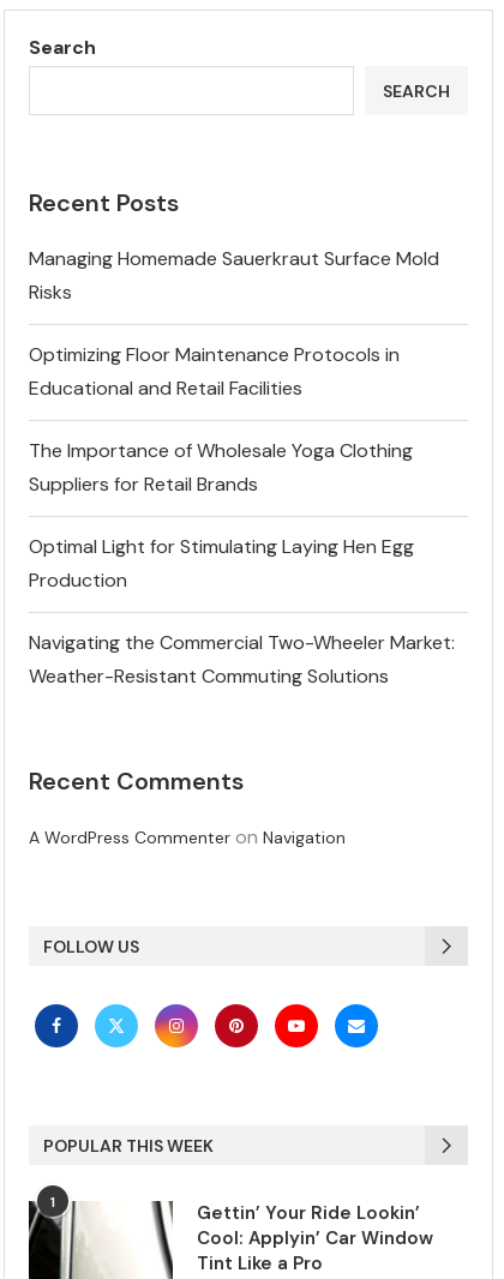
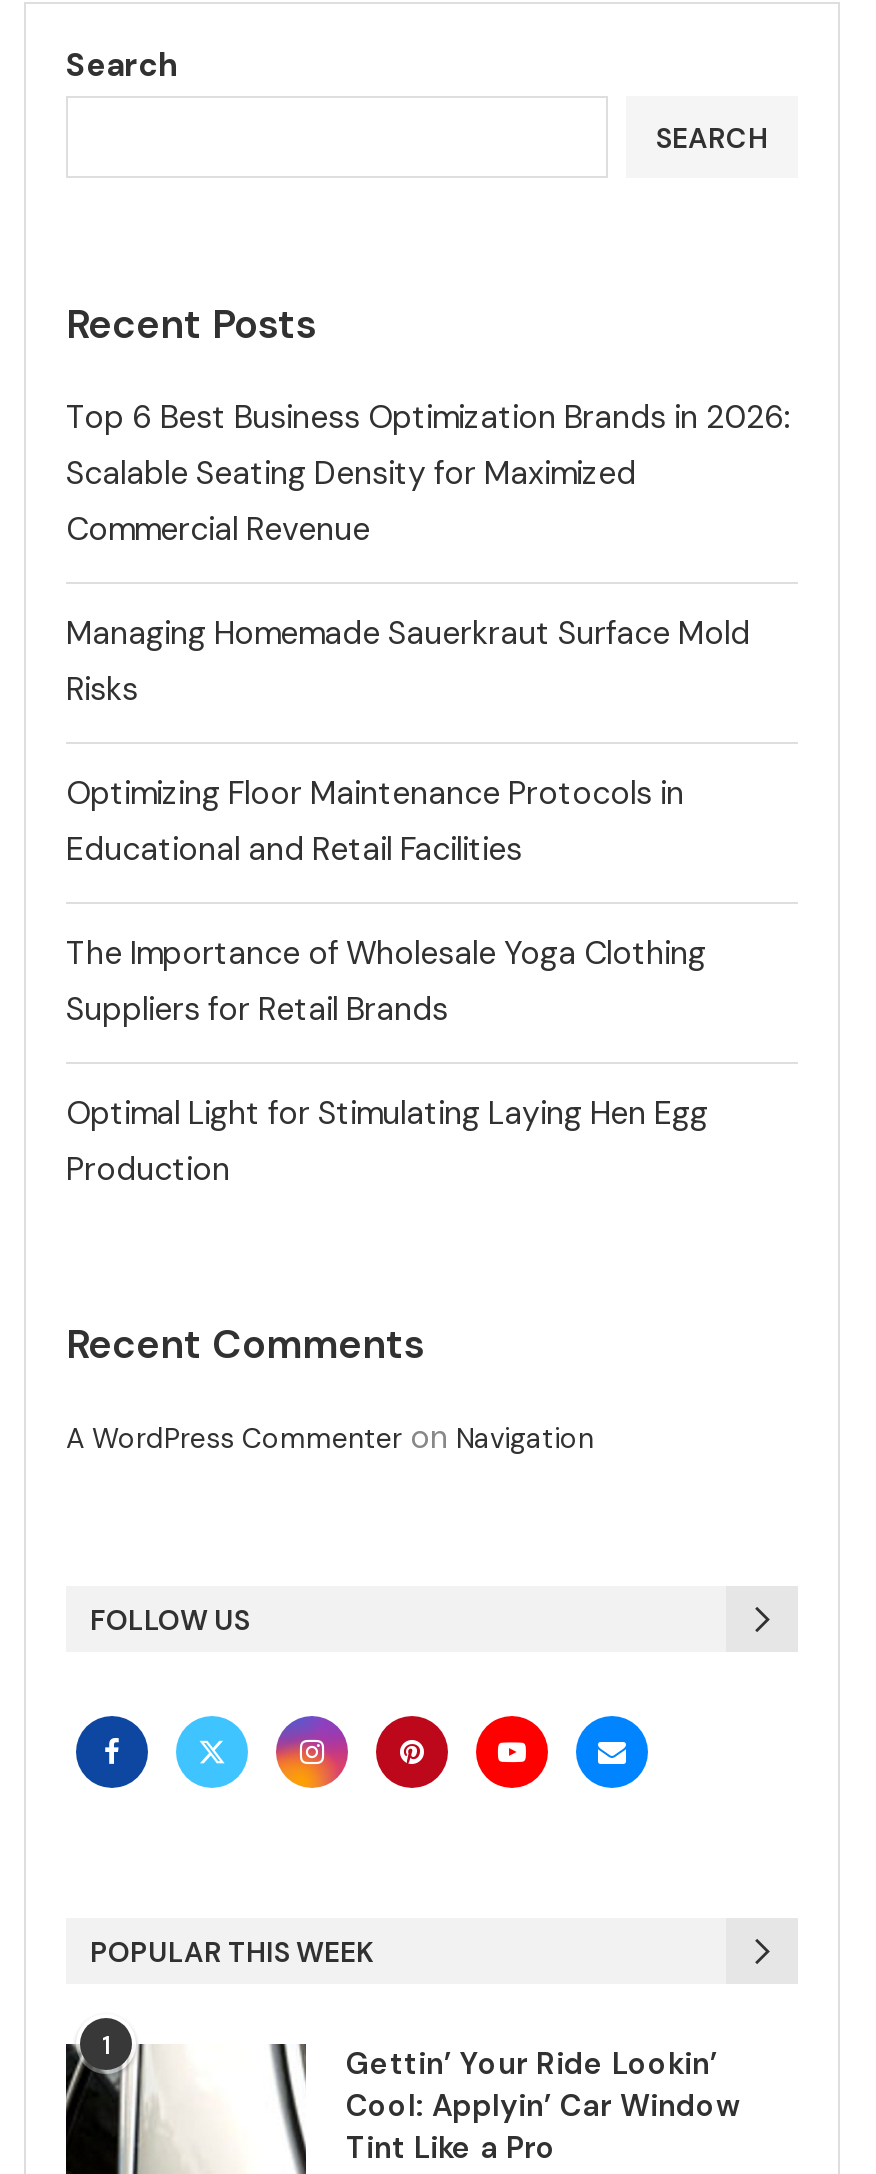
+ Top 6 Best Business Optimization Brands in 2026:
+ Scalable Seating Density for Maximized
+ Commercial Revenue

moved down: Managing Homemade Sauerkraut Surface Mold | Risks | Optimizing Floor Maintenance Protocols in | Educational and Retail Facilities | The Importance of Wholesale Yoga Clothing | Suppliers for Retail Brands | Optimal Light for Stimulating Laying Hen Egg | Production

- Navigating the Commercial Two-Wheeler Market:
- Weather-Resistant Commuting Solutions
